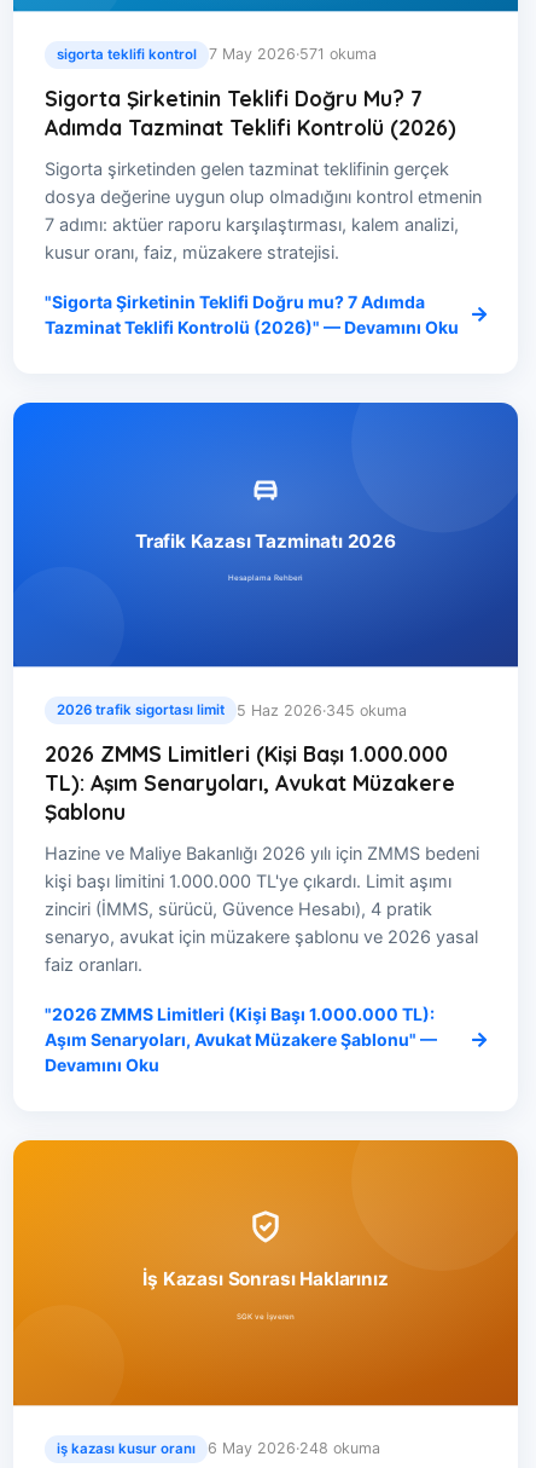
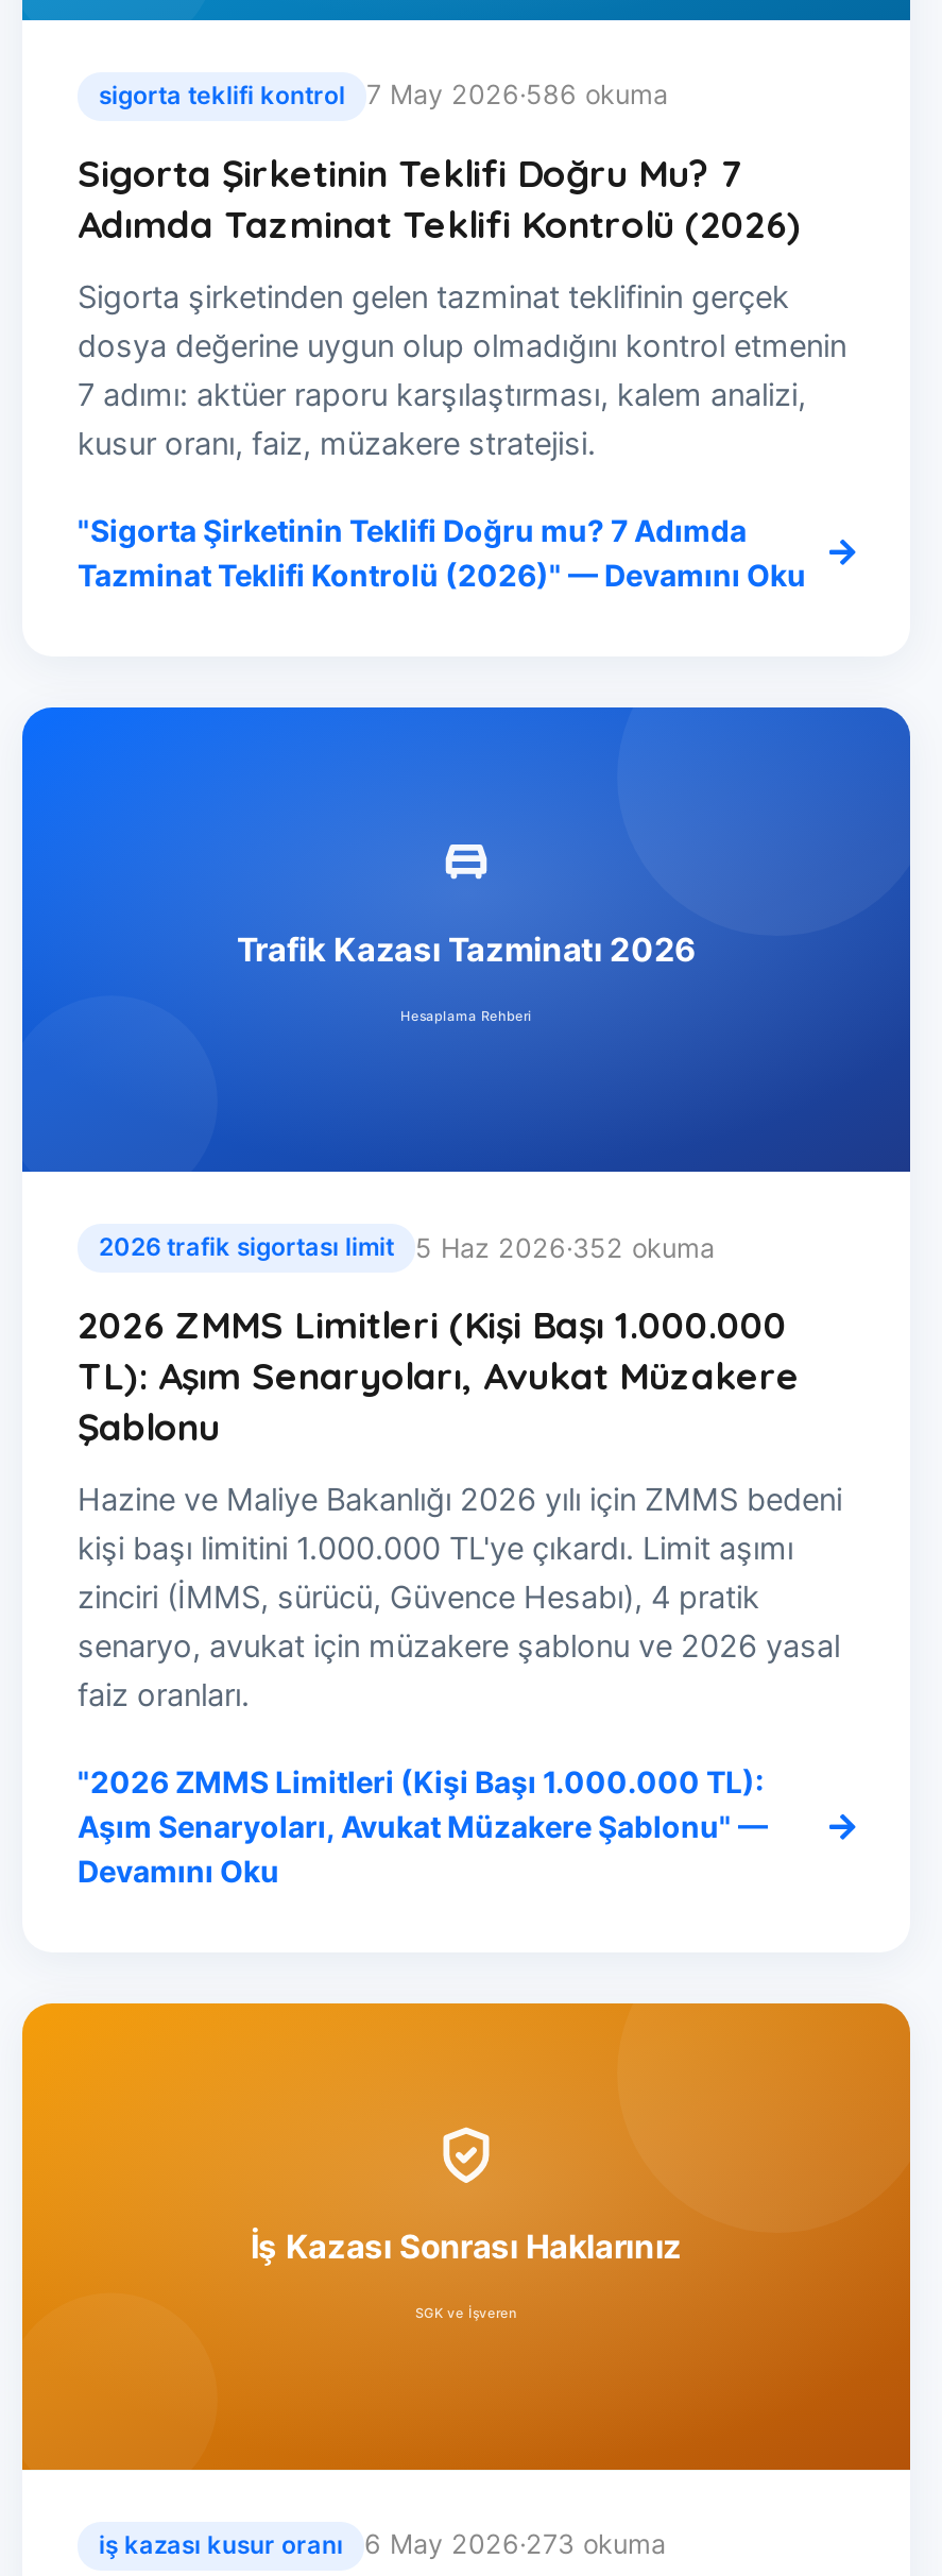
- sigorta teklifi kontrol 7 May 2026·571 okuma
+ sigorta teklifi kontrol 7 May 2026·586 okuma

- 2026 trafik sigortası limit 5 Haz 2026·345 okuma
+ 2026 trafik sigortası limit 5 Haz 2026·352 okuma

- iş kazası kusur oranı 6 May 2026·248 okuma
+ iş kazası kusur oranı 6 May 2026·273 okuma
